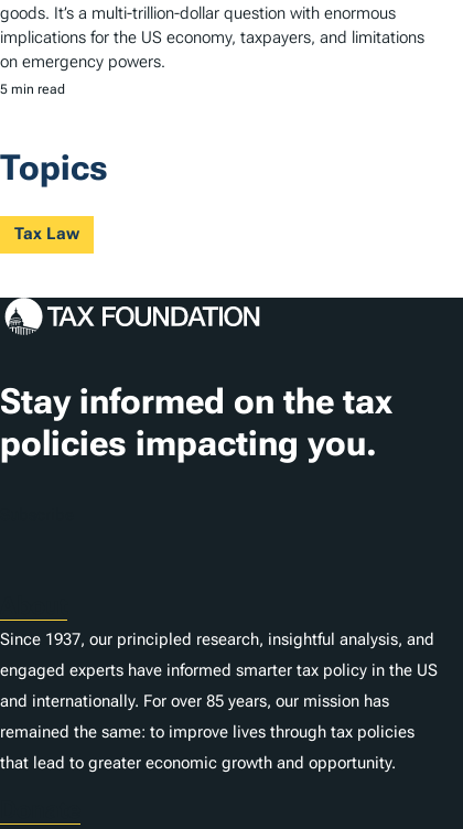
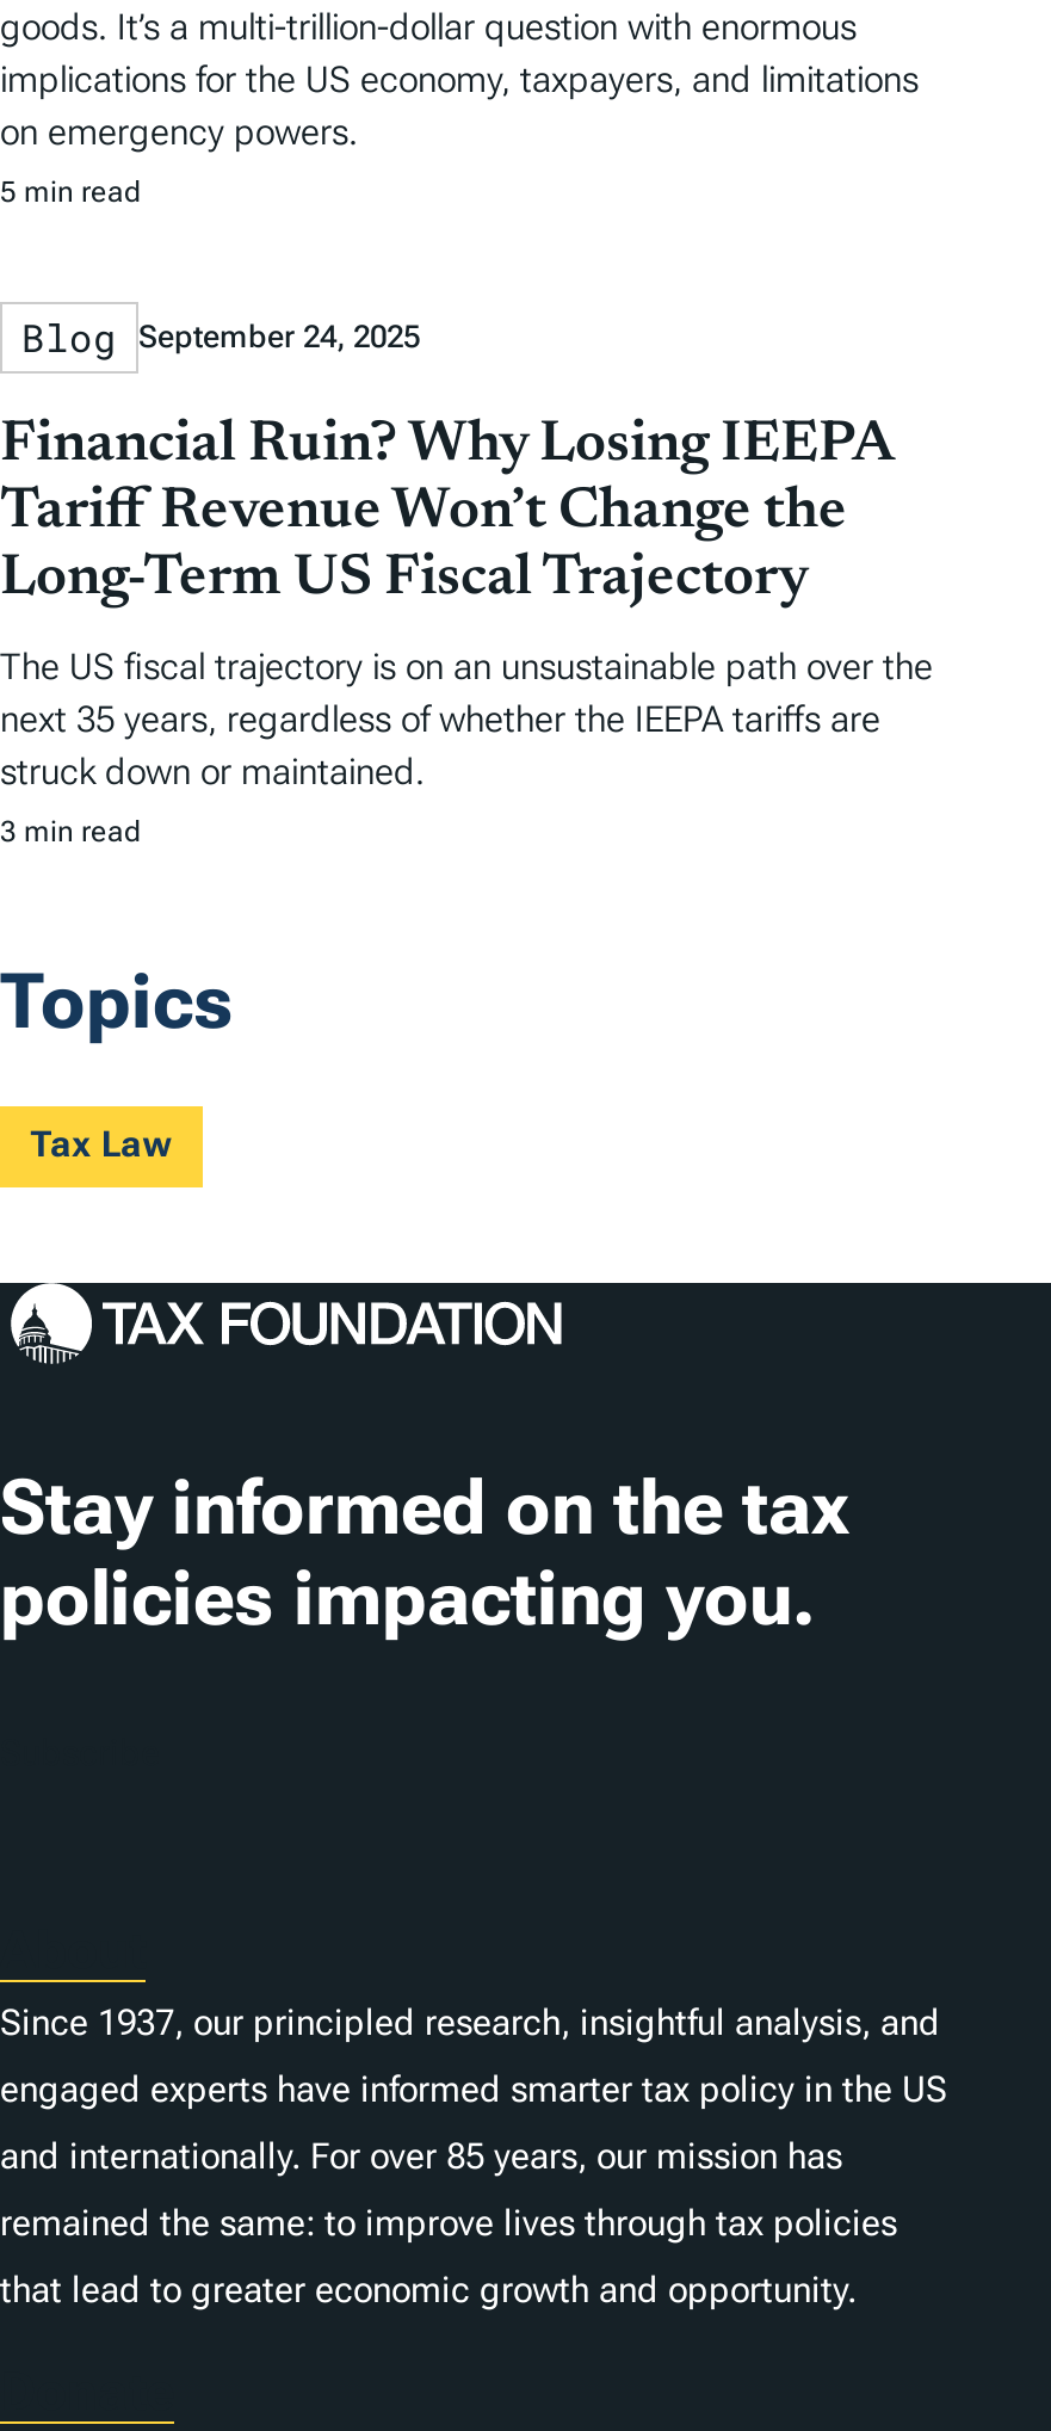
+ Blog September 24, 2025
+ Financial Ruin? Why Losing IEEPA
+ Tariff Revenue Won’t Change the
+ Long-Term US Fiscal Trajectory
+ The US fiscal trajectory is on an unsustainable path over the
+ next 35 years, regardless of whether the IEEPA tariffs are
+ struck down or maintained.
+ 3 min read
